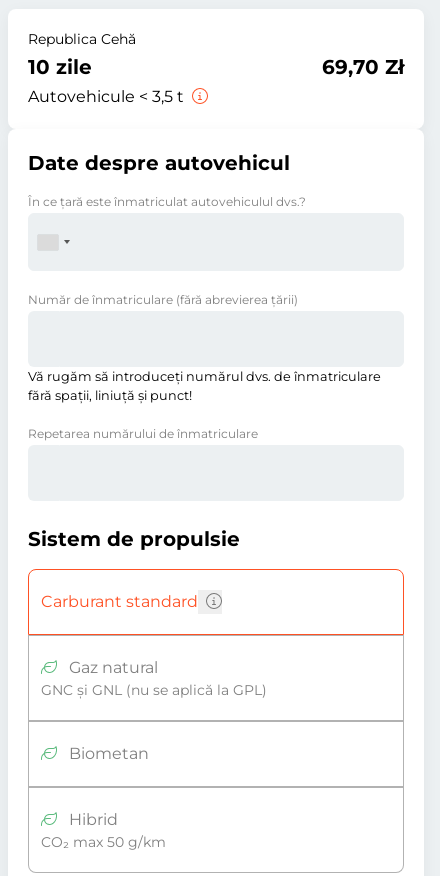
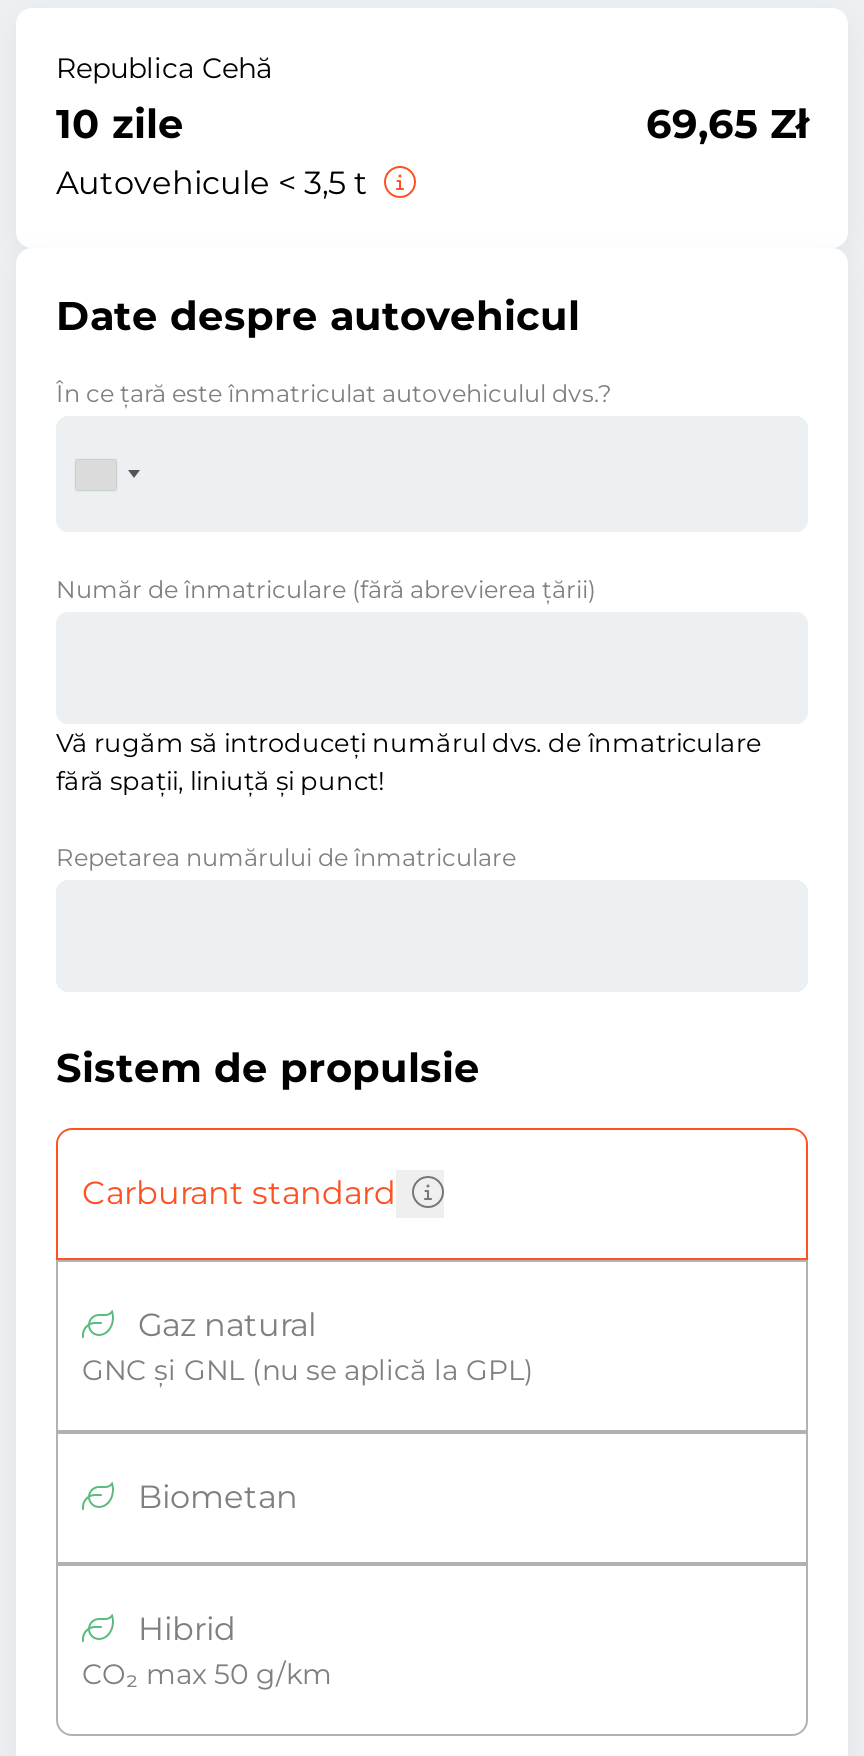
- 69,70 Zł
+ 69,65 Zł
